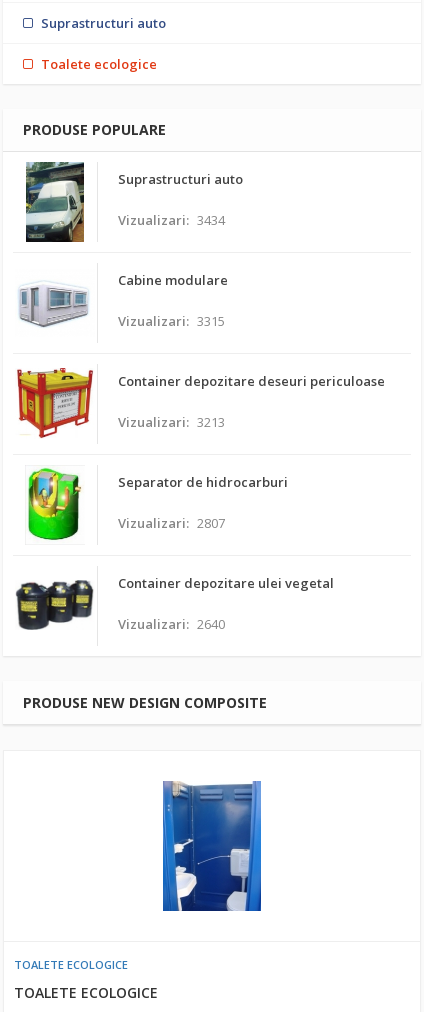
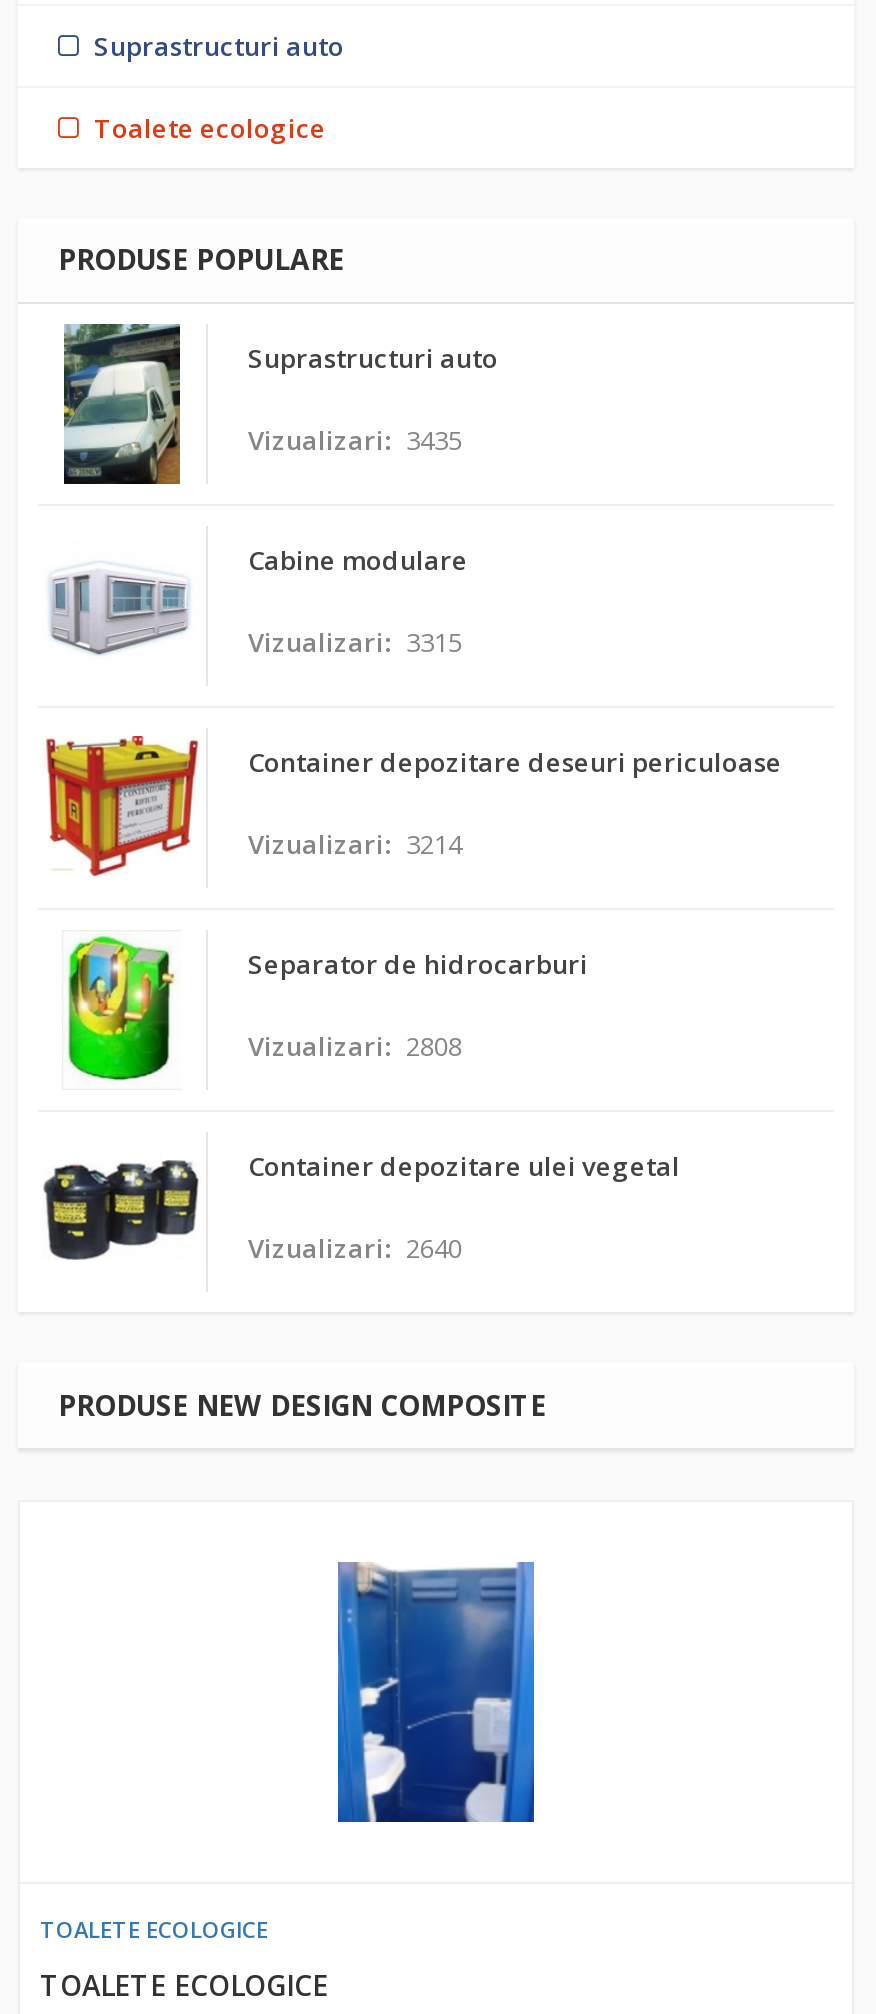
- Vizualizari: 3434
+ Vizualizari: 3435

- Vizualizari: 3213
+ Vizualizari: 3214

- Vizualizari: 2807
+ Vizualizari: 2808
